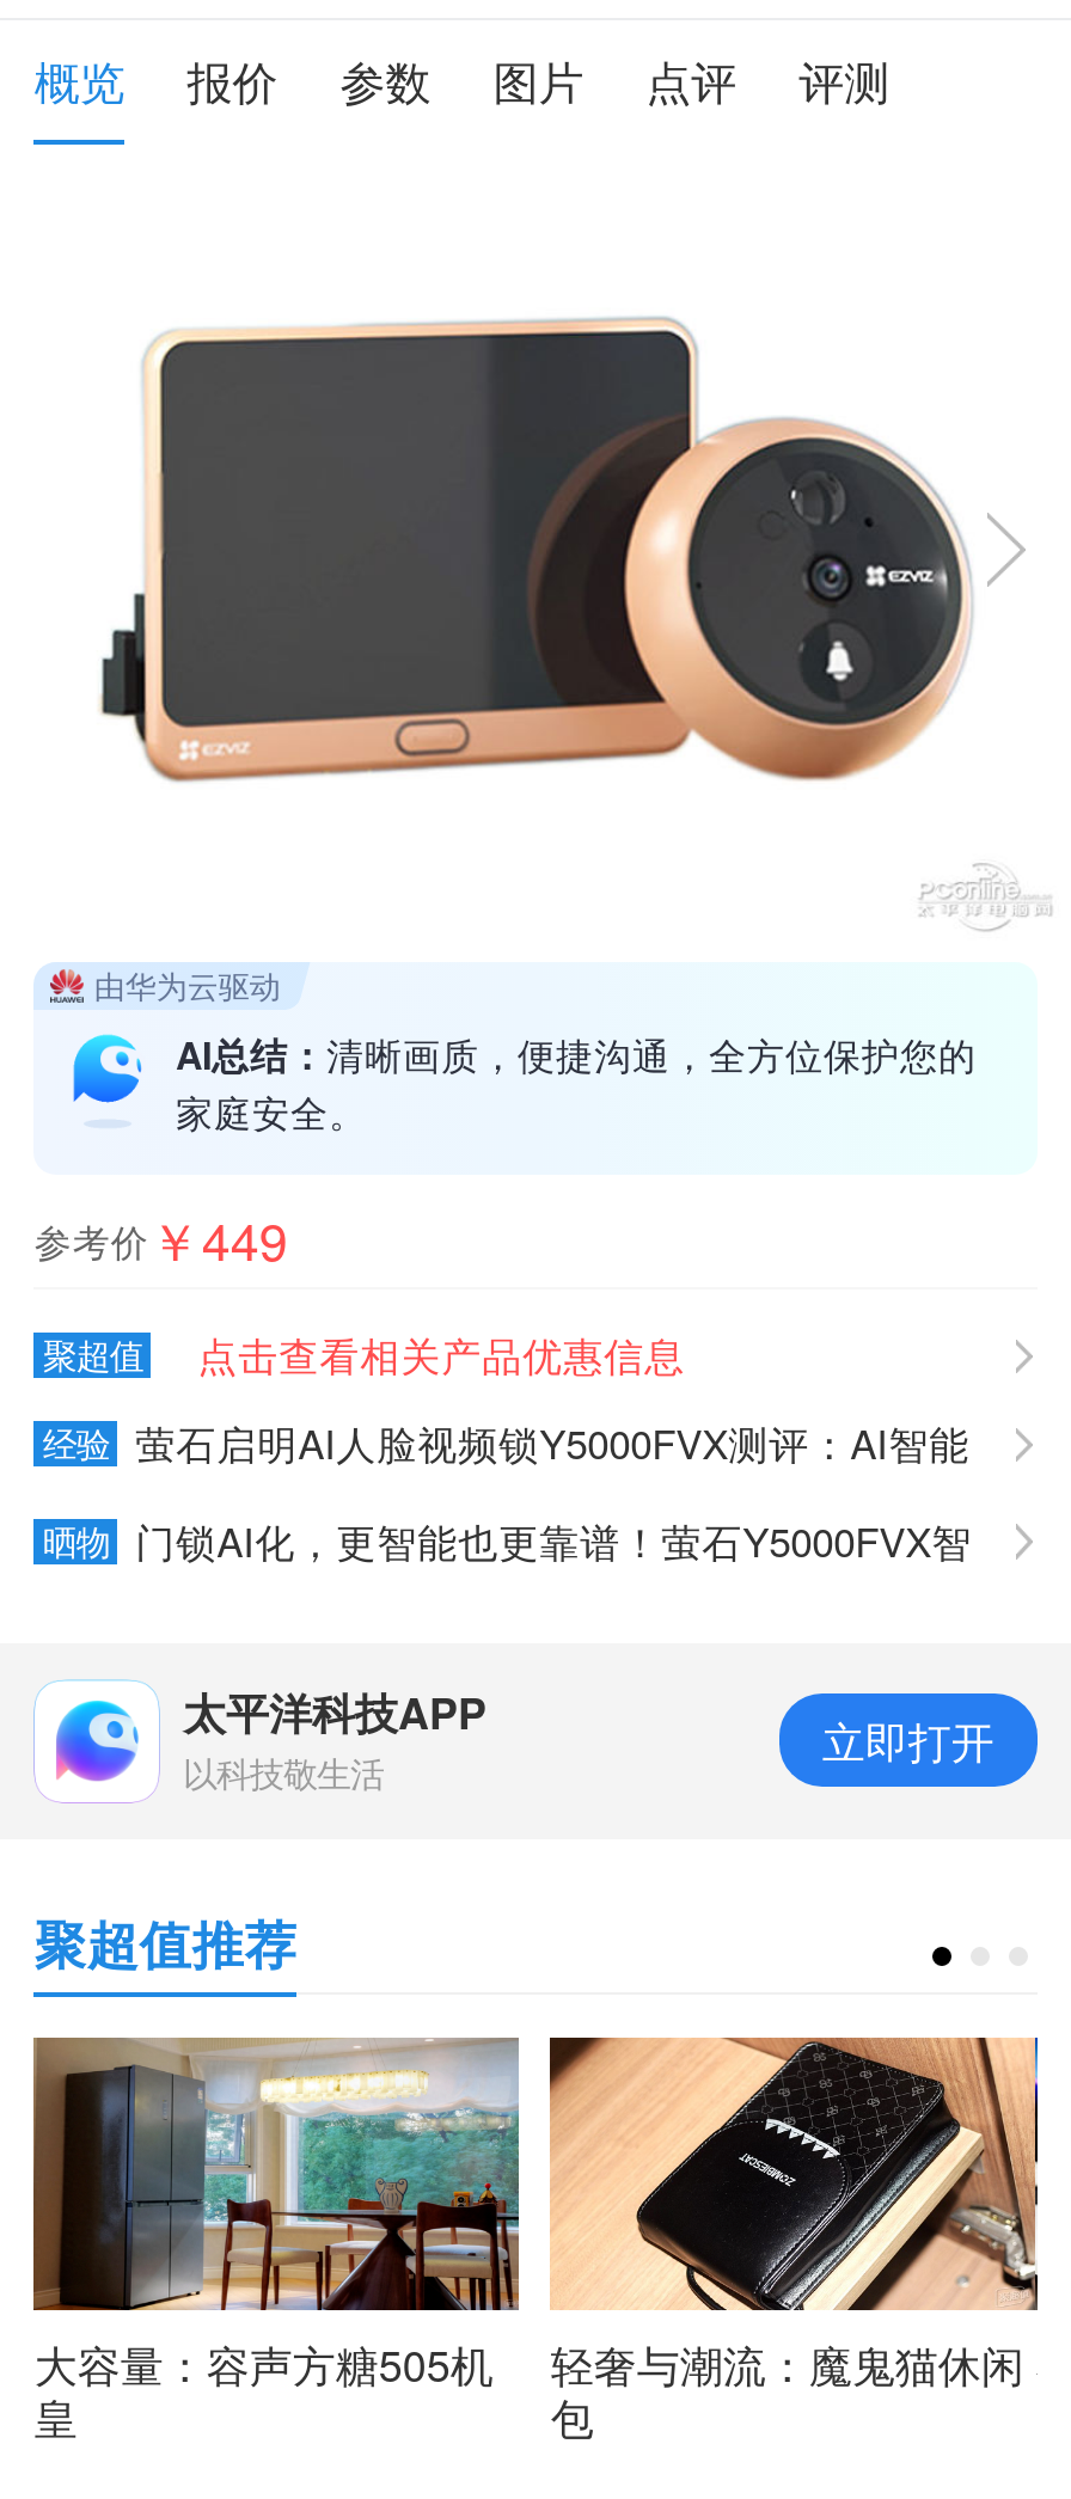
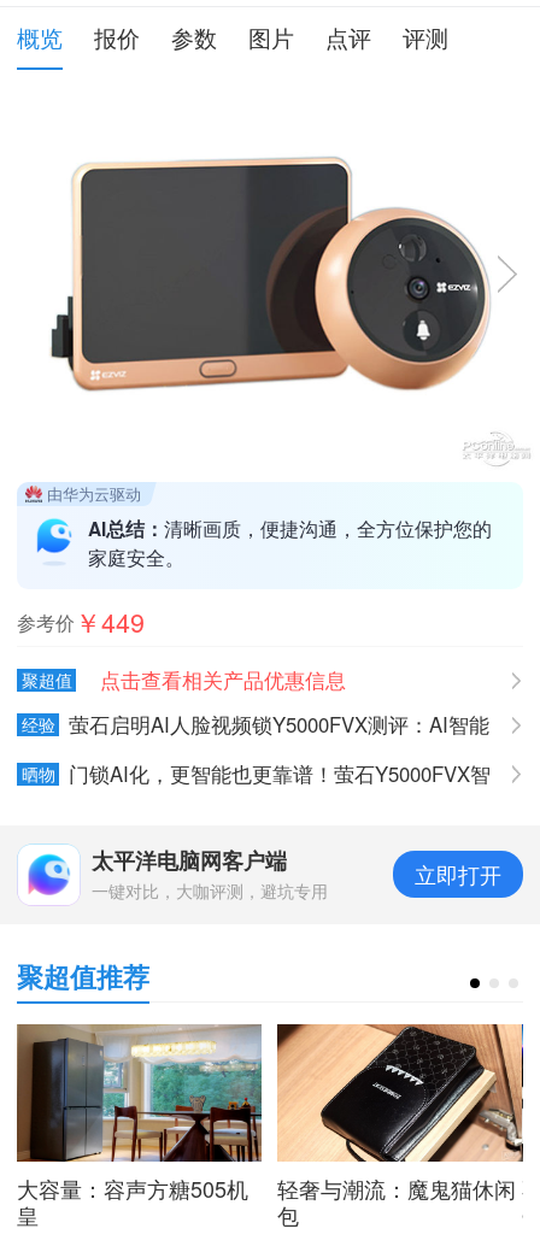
- 太平洋科技APP
- 以科技敬生活
+ 太平洋电脑网客户端
+ 一键对比，大咖评测，避坑专用
